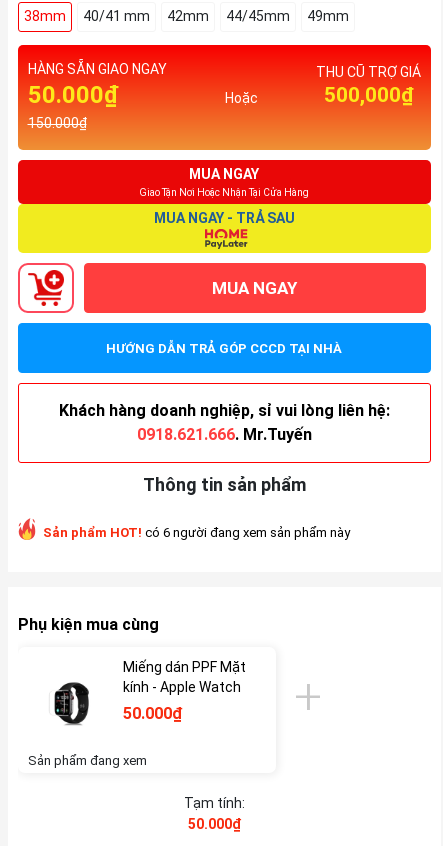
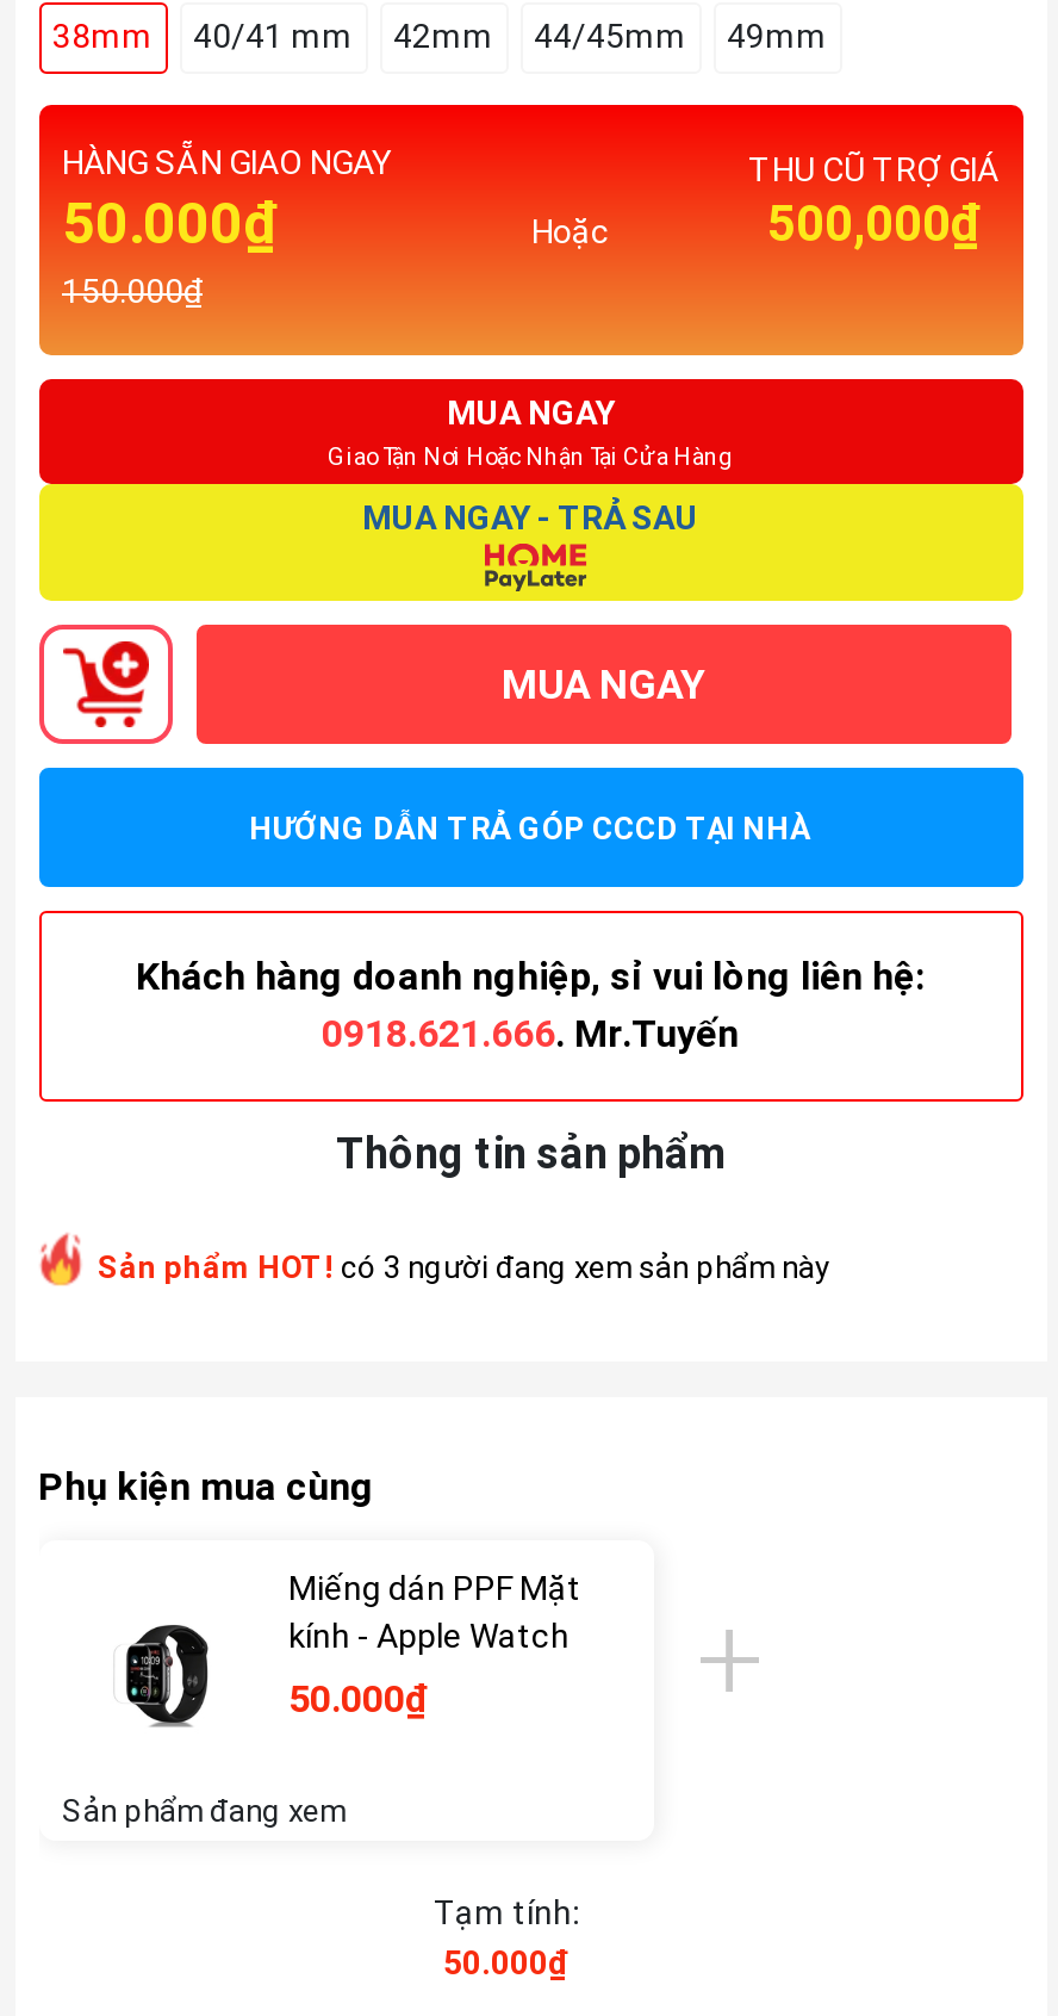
- Sản phẩm HOT! có 6 người đang xem sản phẩm này
+ Sản phẩm HOT! có 3 người đang xem sản phẩm này
